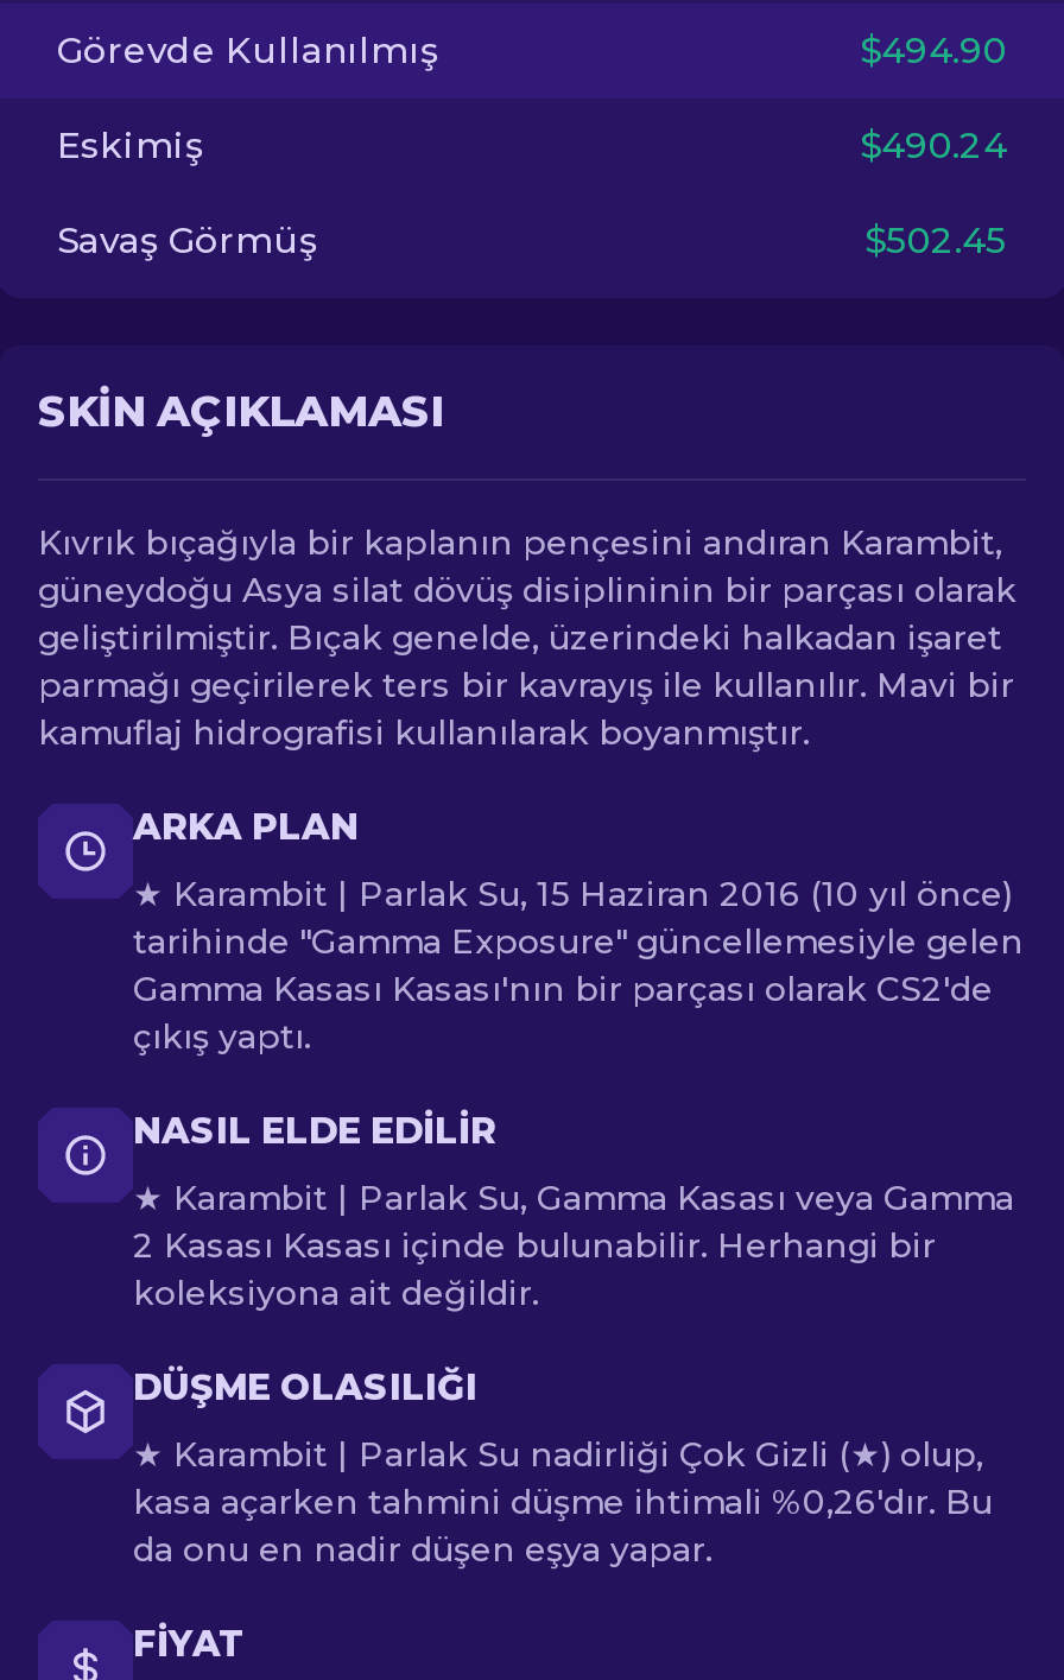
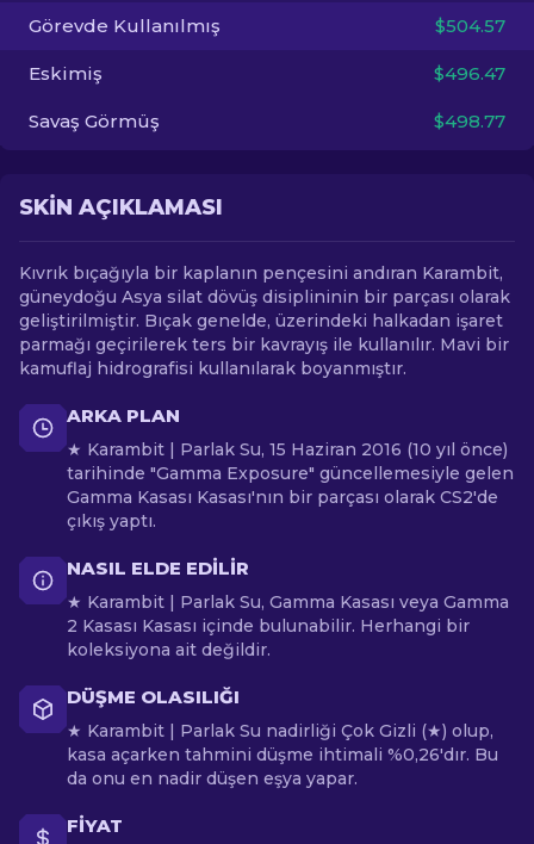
- $494.90
+ $504.57

- $490.24
+ $496.47

- $502.45
+ $498.77
